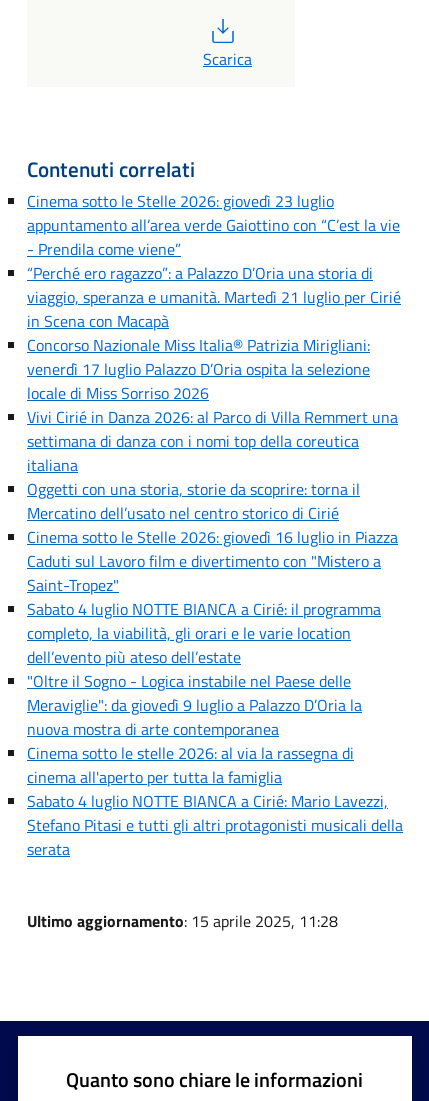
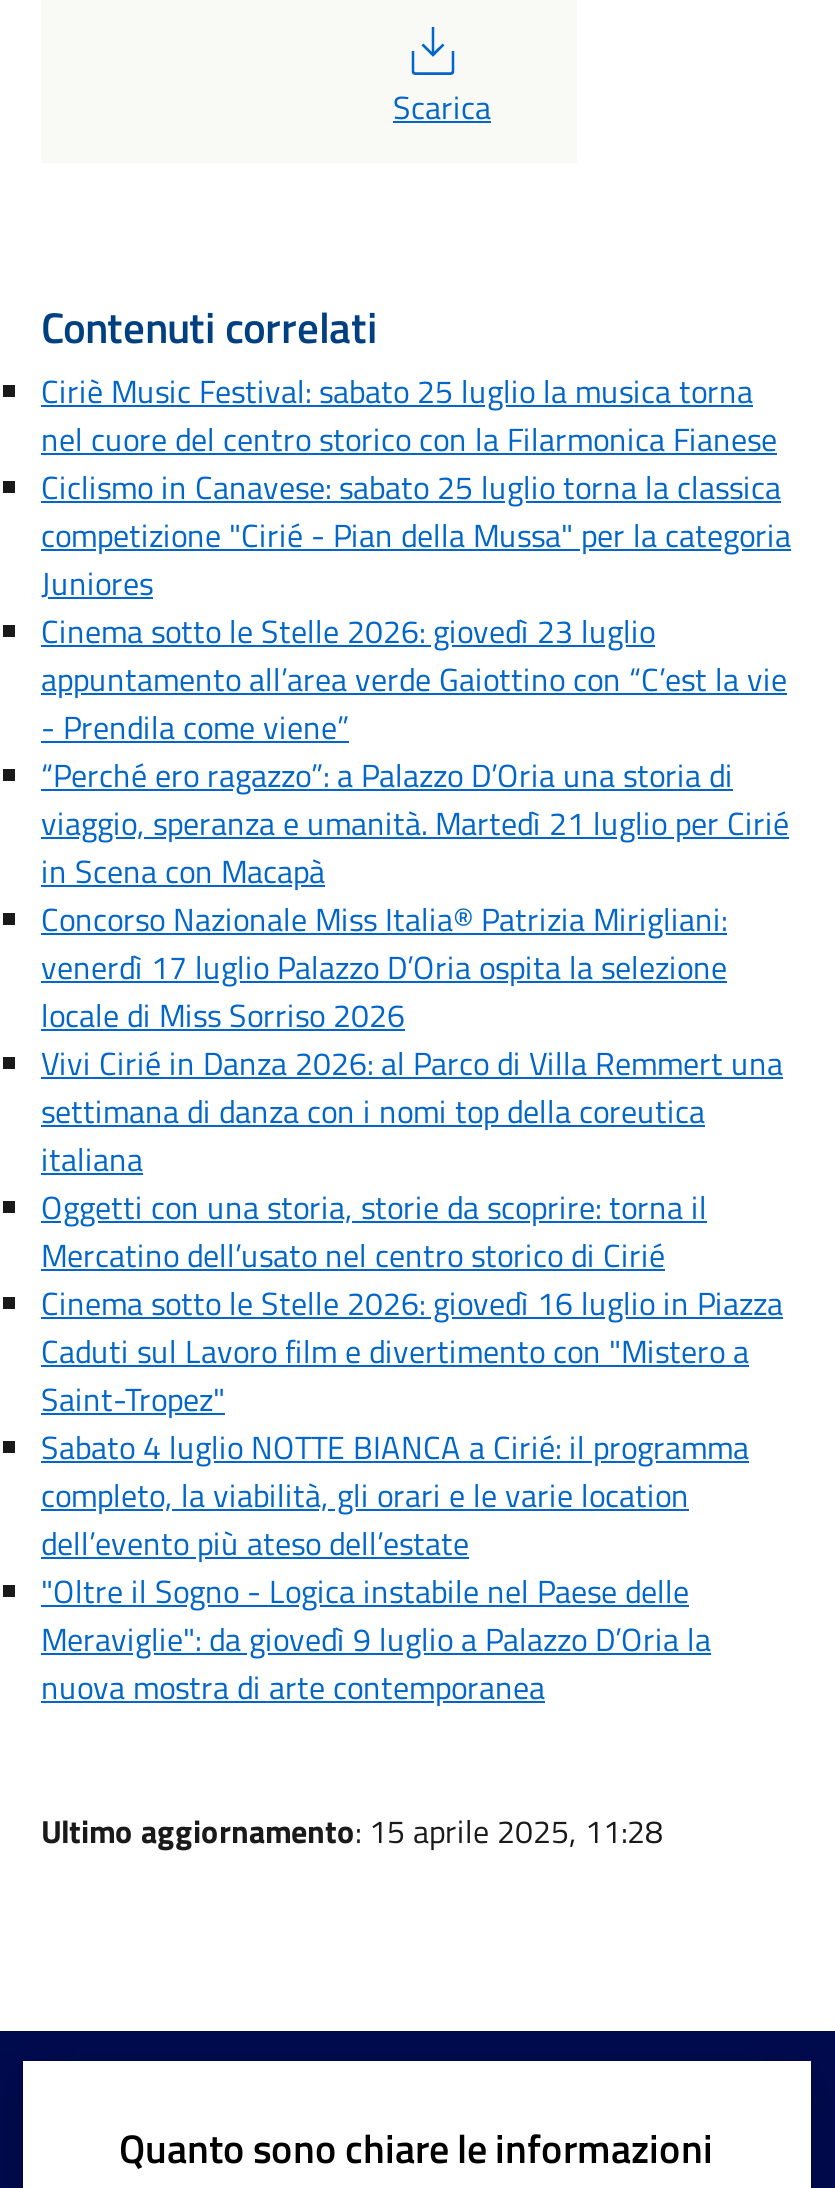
+ Ciriè Music Festival: sabato 25 luglio la musica torna
+ nel cuore del centro storico con la Filarmonica Fianese
+ Ciclismo in Canavese: sabato 25 luglio torna la classica
+ competizione "Cirié - Pian della Mussa" per la categoria
+ Juniores

moved down: Cinema sotto le Stelle 2026: giovedì 23 luglio | appuntamento all’area verde Gaiottino con “C’est la vie | - Prendila come viene” | ... | Meraviglie": da giovedì 9 luglio a Palazzo D’Oria la | nuova mostra di arte contemporanea

- Cinema sotto le stelle 2026: al via la rassegna di
- cinema all'aperto per tutta la famiglia
- Sabato 4 luglio NOTTE BIANCA a Cirié: Mario Lavezzi,
- Stefano Pitasi e tutti gli altri protagonisti musicali della
- serata
